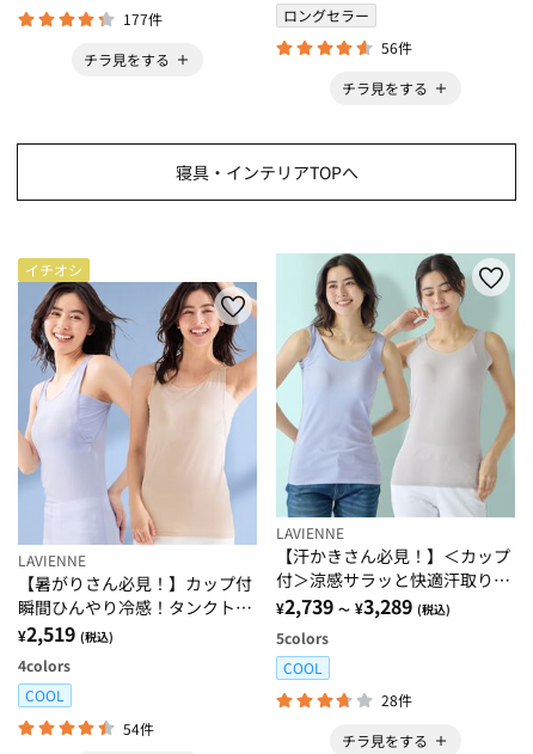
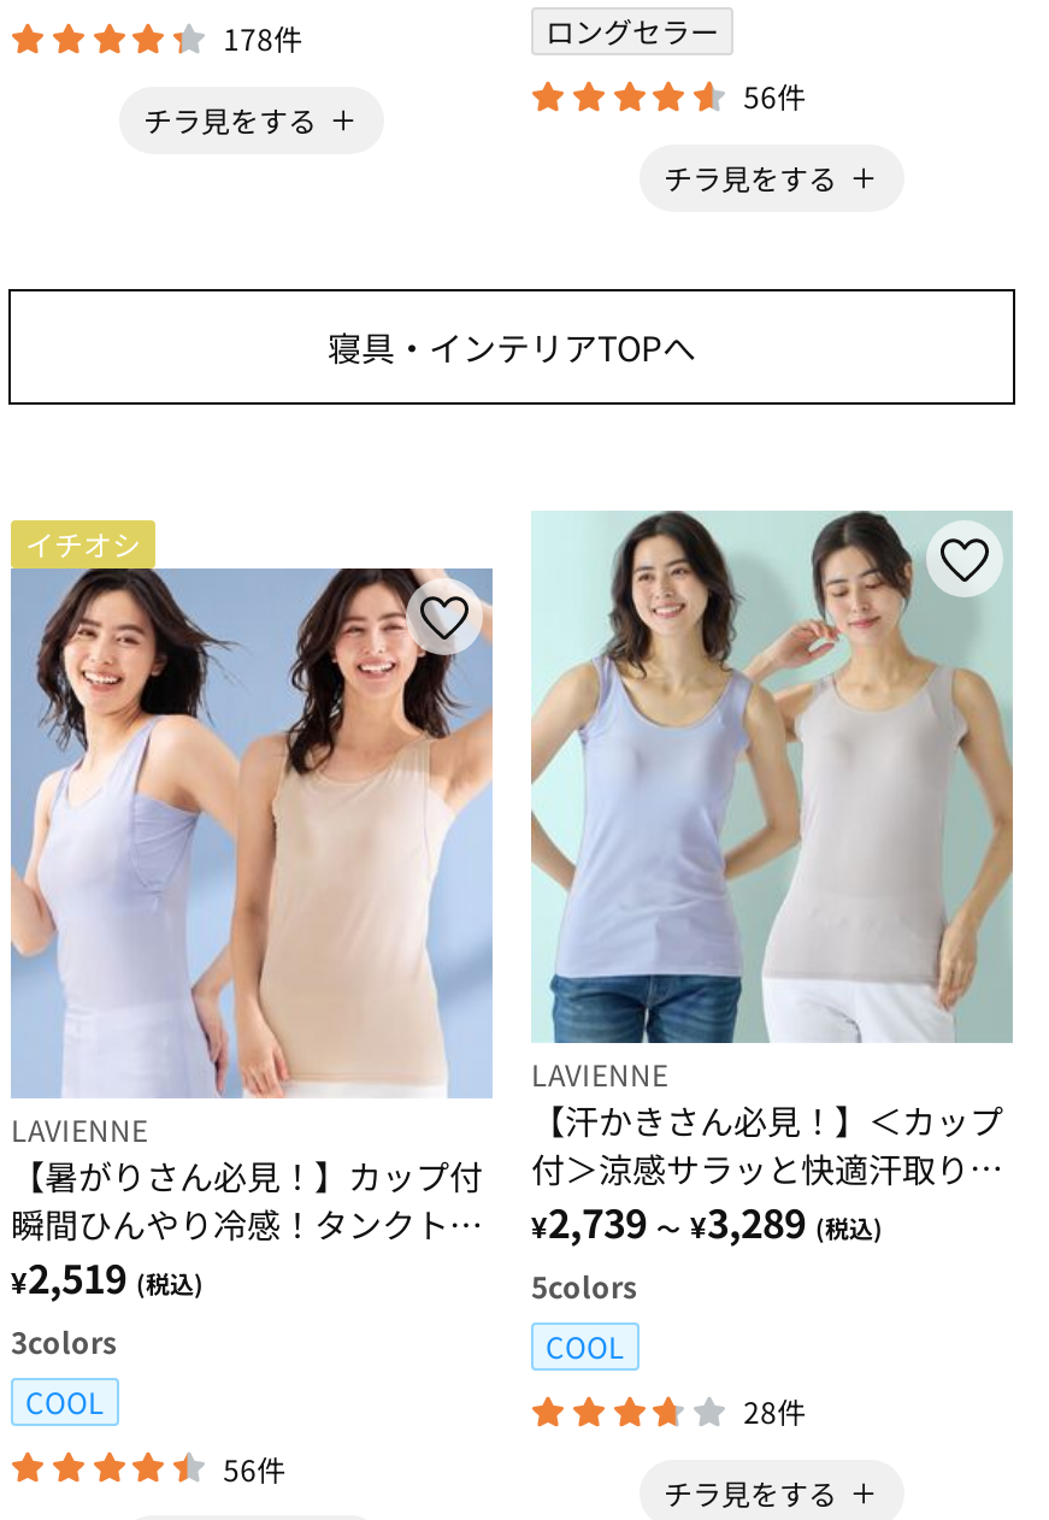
- 177件
+ 178件

- 4colors
+ 3colors

- 54件
+ 56件
